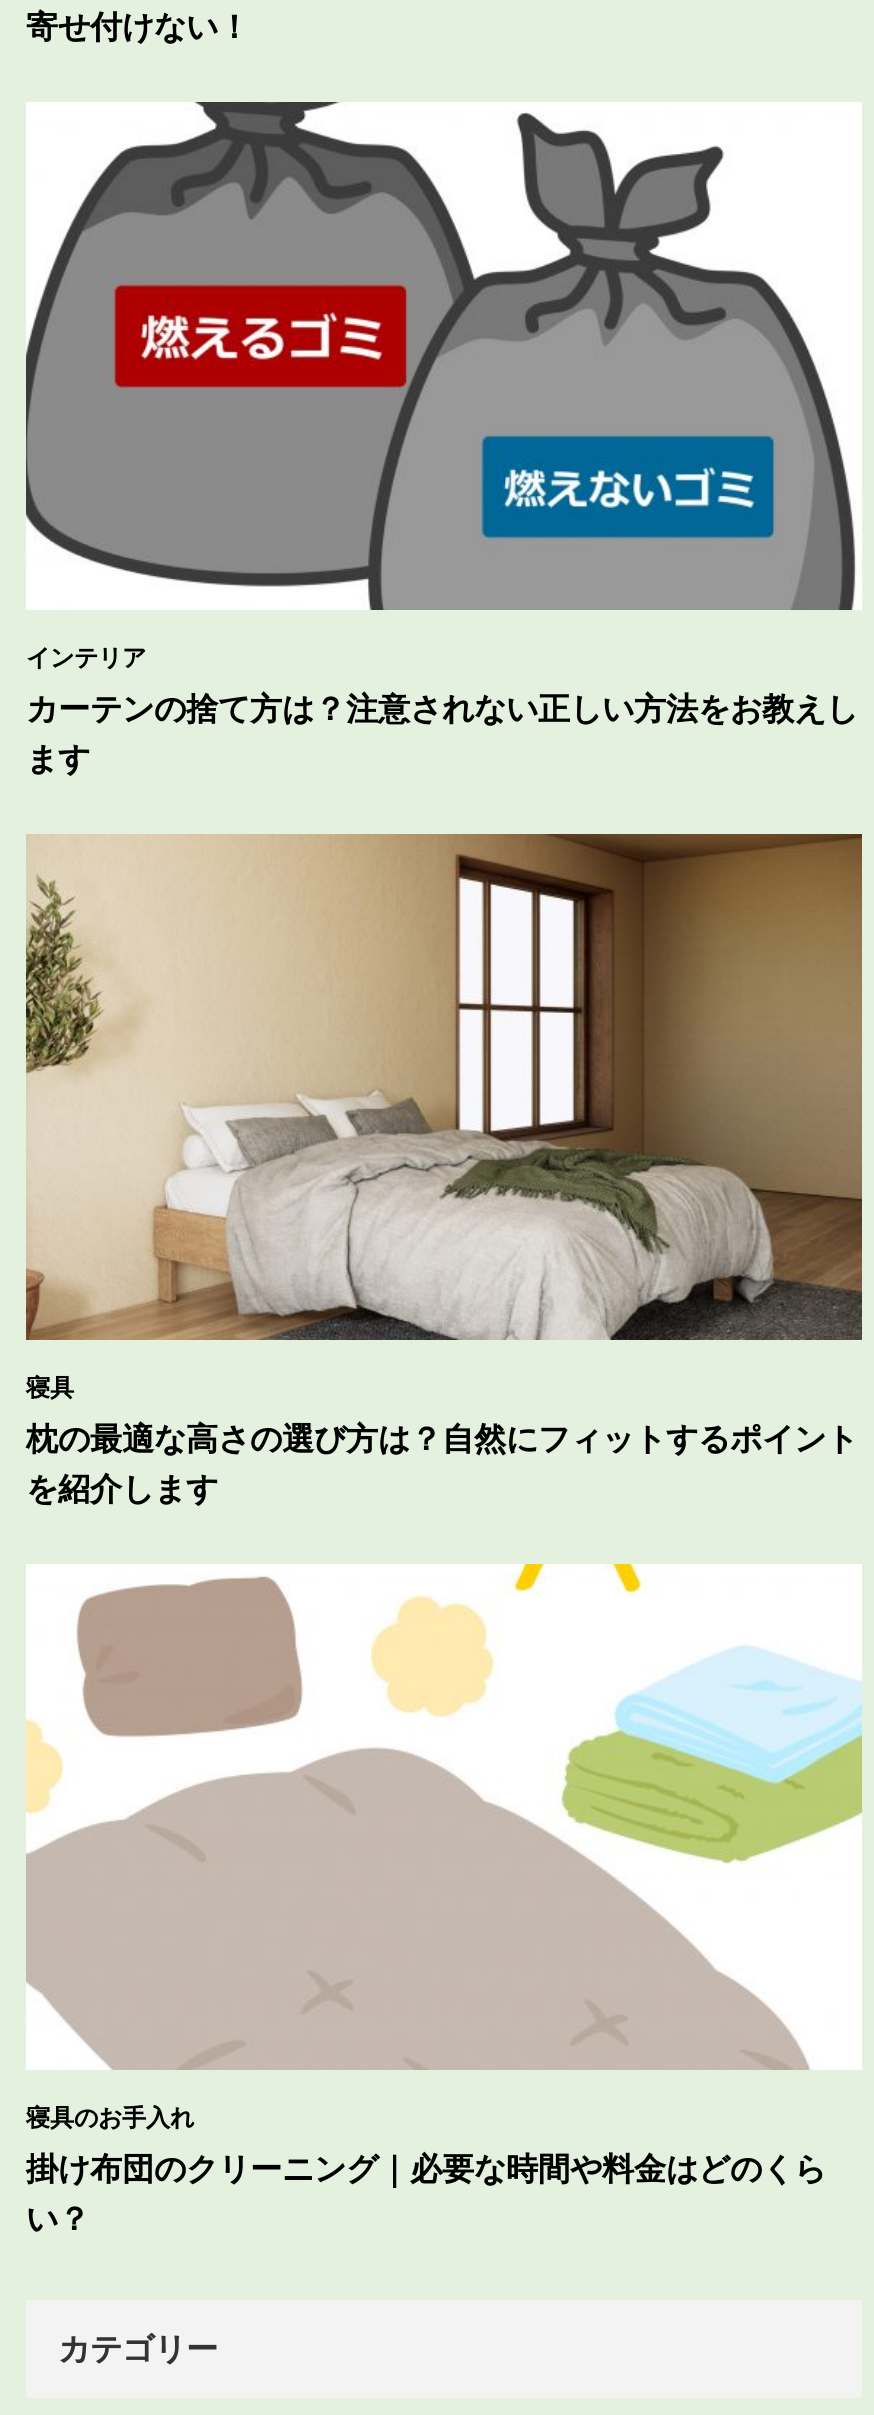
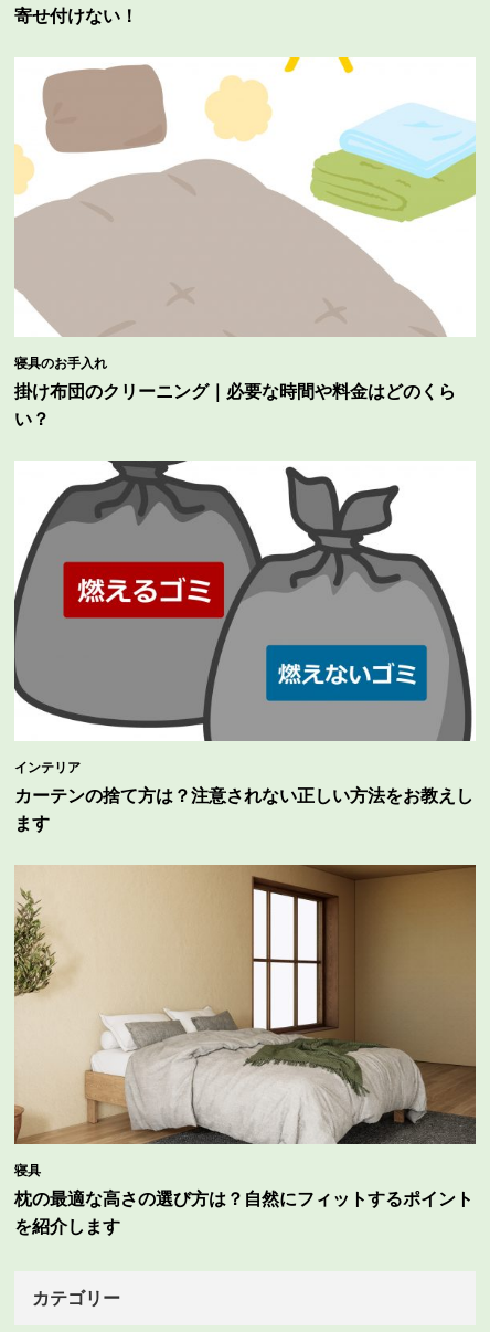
moved down: [image]

moved down: [image] | インテリア | カーテンの捨て方は？注意されない正しい方法をお教えし | ます | 寝具 | 枕の最適な高さの選び方は？自然にフィットするポイント | を紹介します

moved up: [image] | 寝具のお手入れ | 掛け布団のクリーニング｜必要な時間や料金はどのくら | い？
